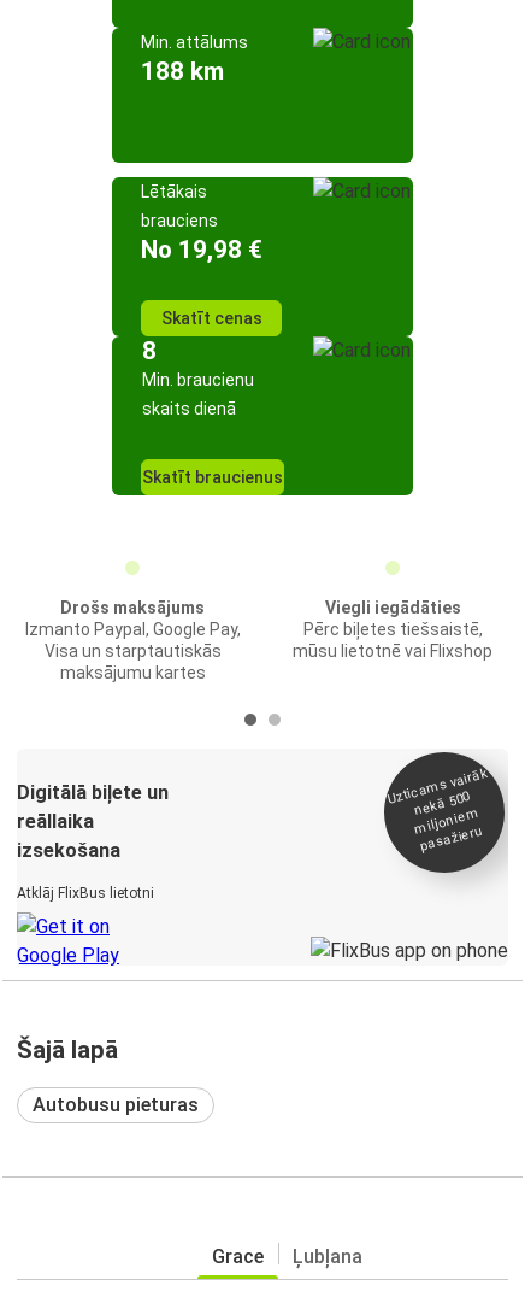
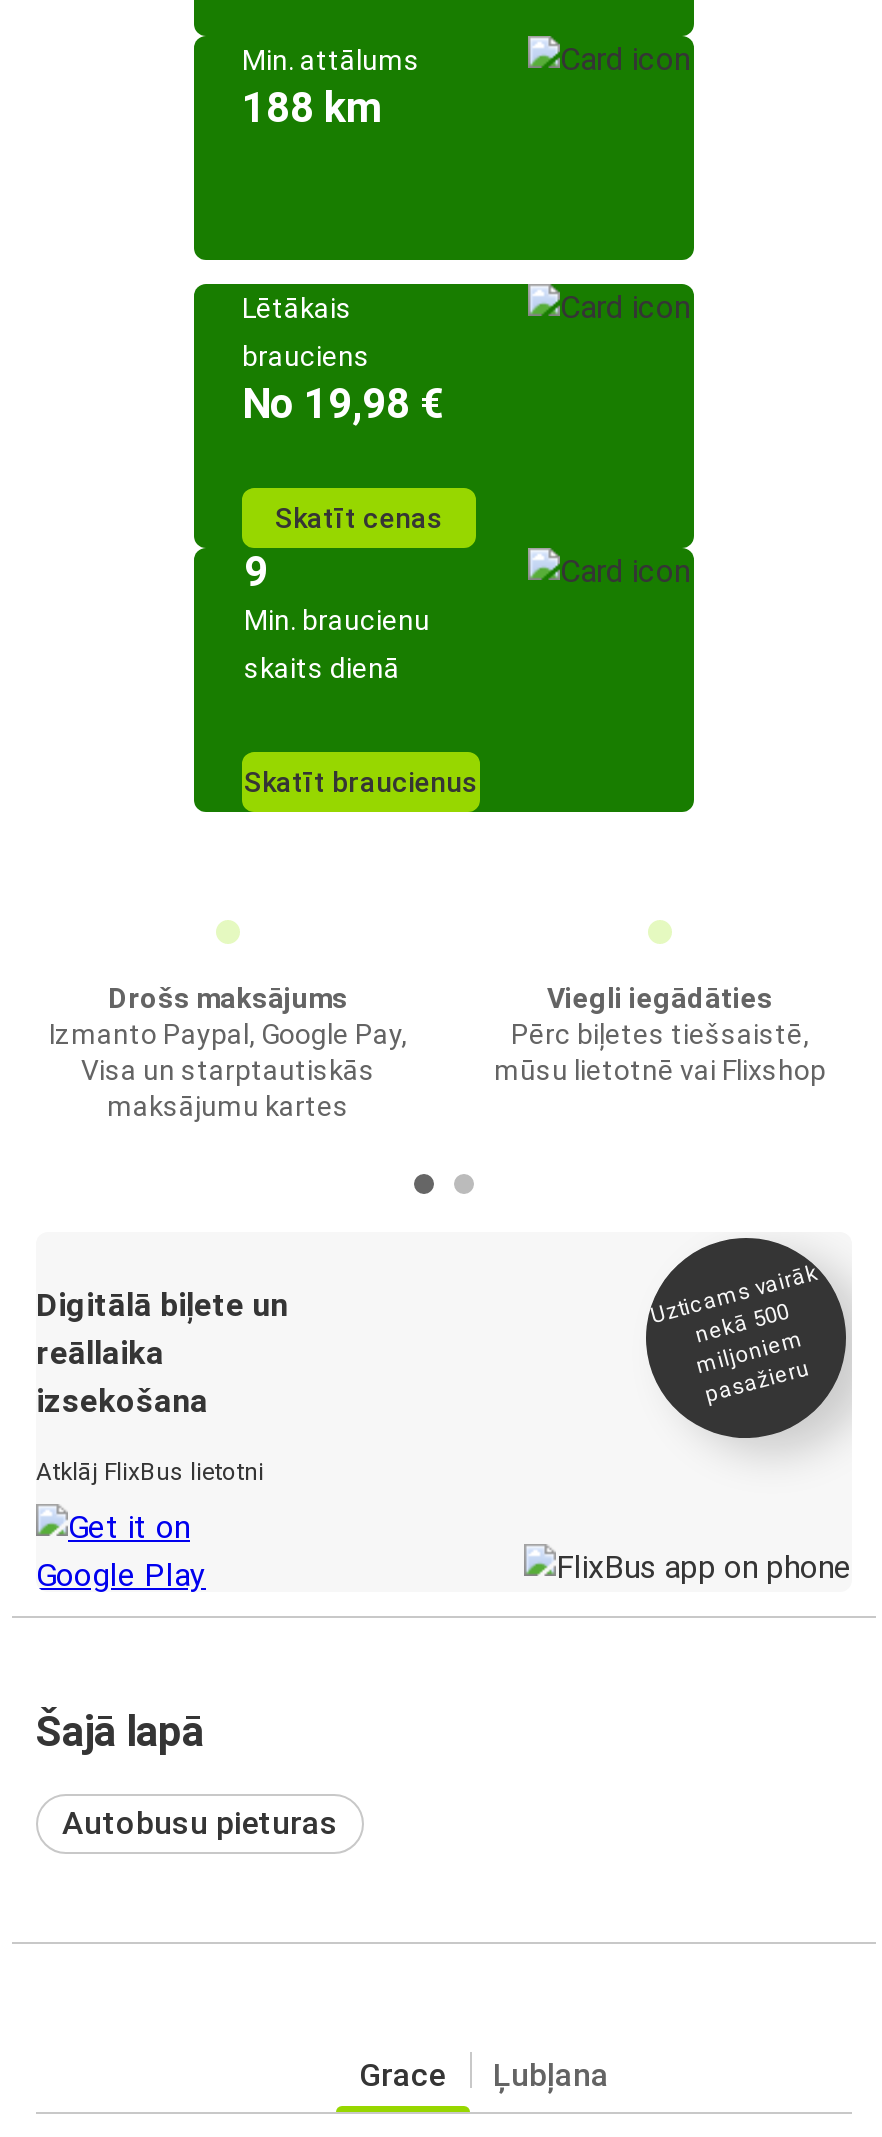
- 8
+ 9
